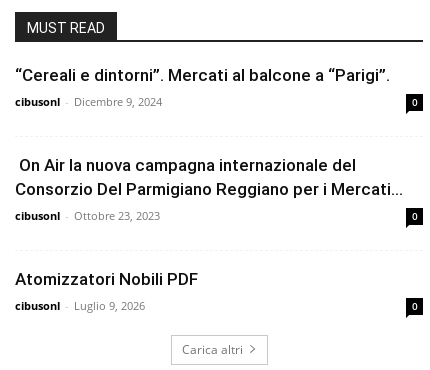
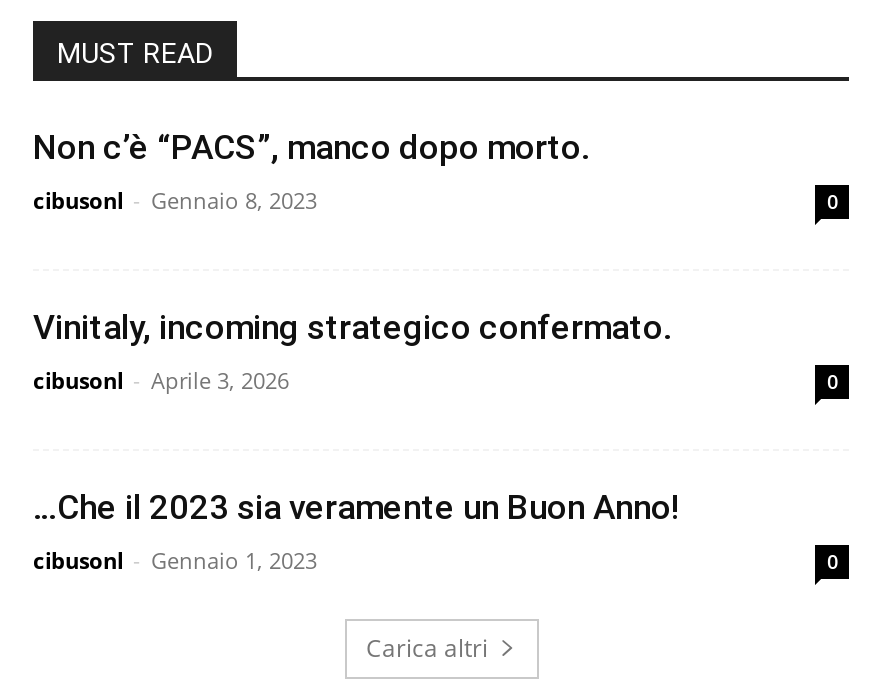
- “Cereali e dintorni”. Mercati al balcone a “Parigi”.
- cibusonl - Dicembre 9, 2024
+ Non c’è “PACS”, manco dopo morto.
+ cibusonl - Gennaio 8, 2023

- On Air la nuova campagna internazionale del
- Consorzio Del Parmigiano Reggiano per i Mercati...
- cibusonl - Ottobre 23, 2023
+ Vinitaly, incoming strategico confermato.
+ cibusonl - Aprile 3, 2026

- Atomizzatori Nobili PDF
- cibusonl - Luglio 9, 2026
+ …Che il 2023 sia veramente un Buon Anno!
+ cibusonl - Gennaio 1, 2023
